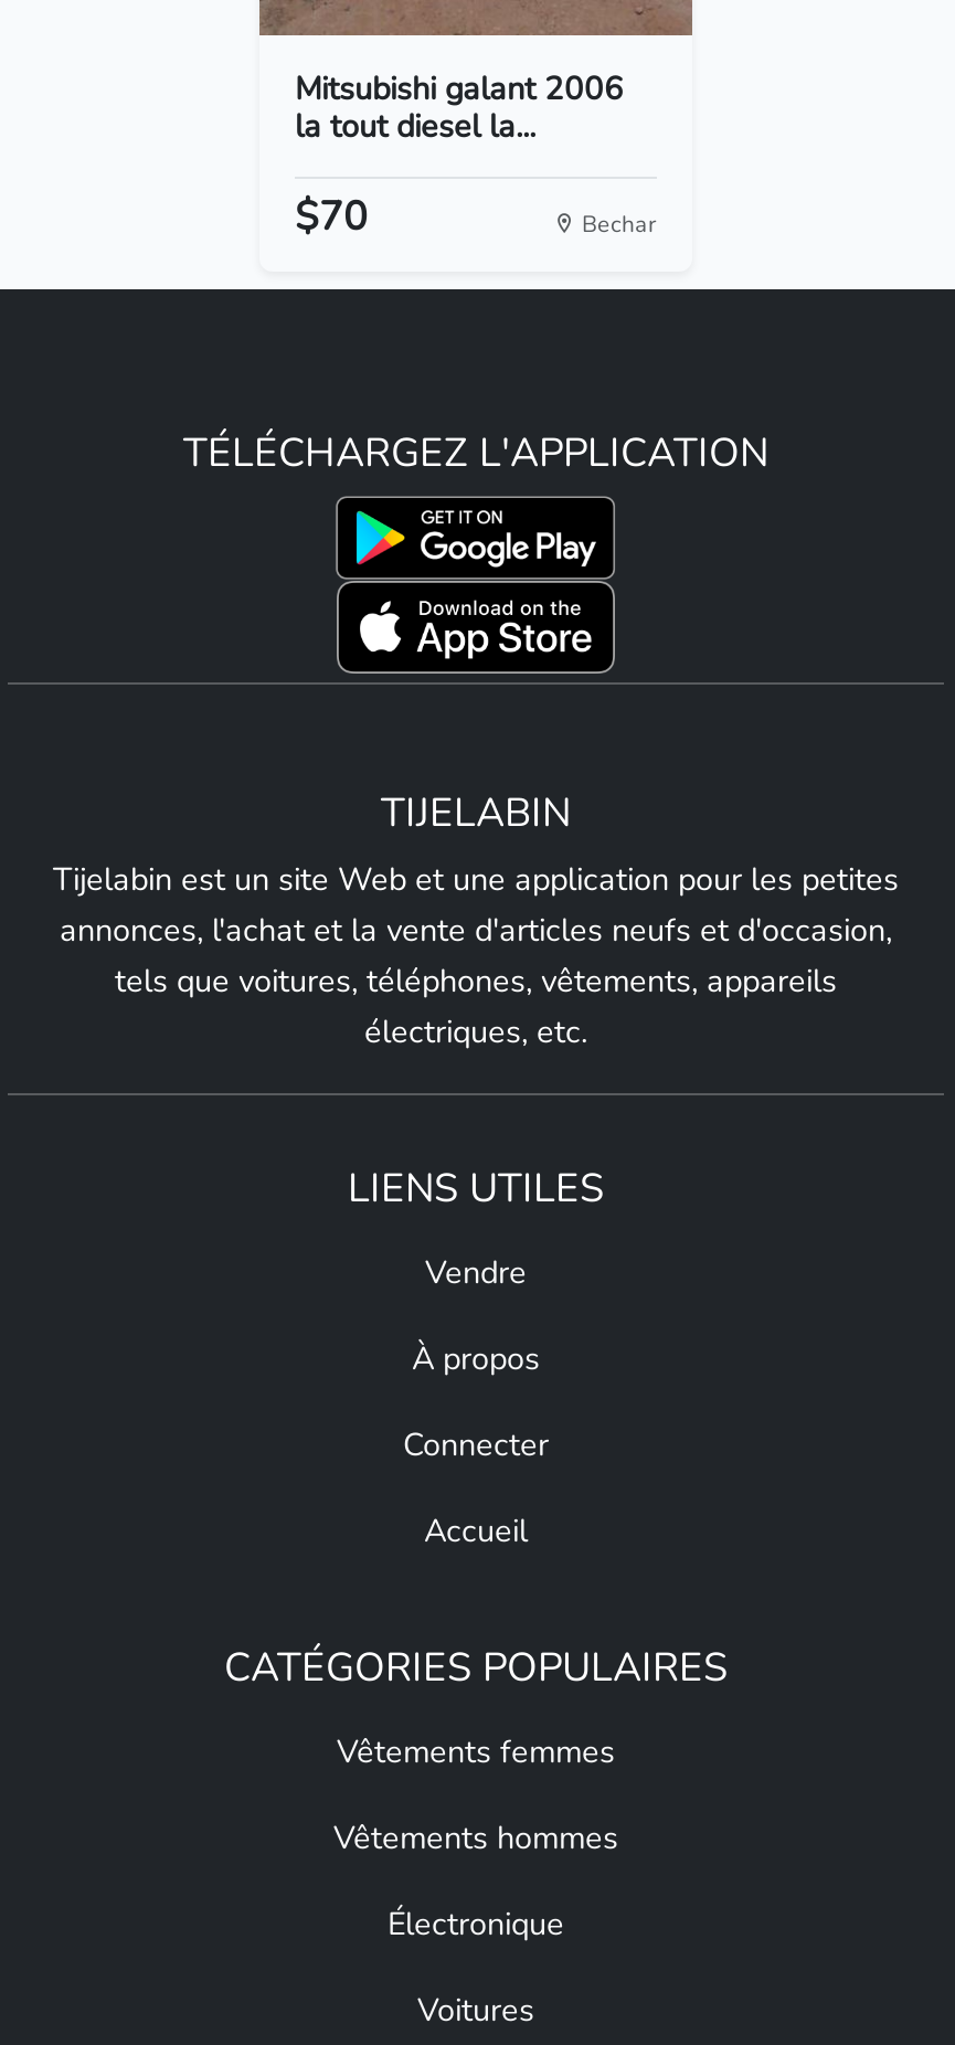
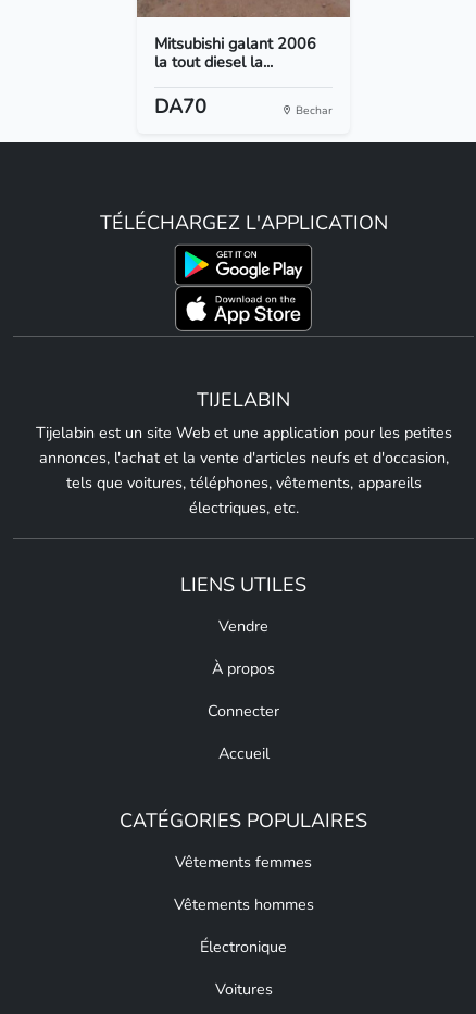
- $70
+ DA70
